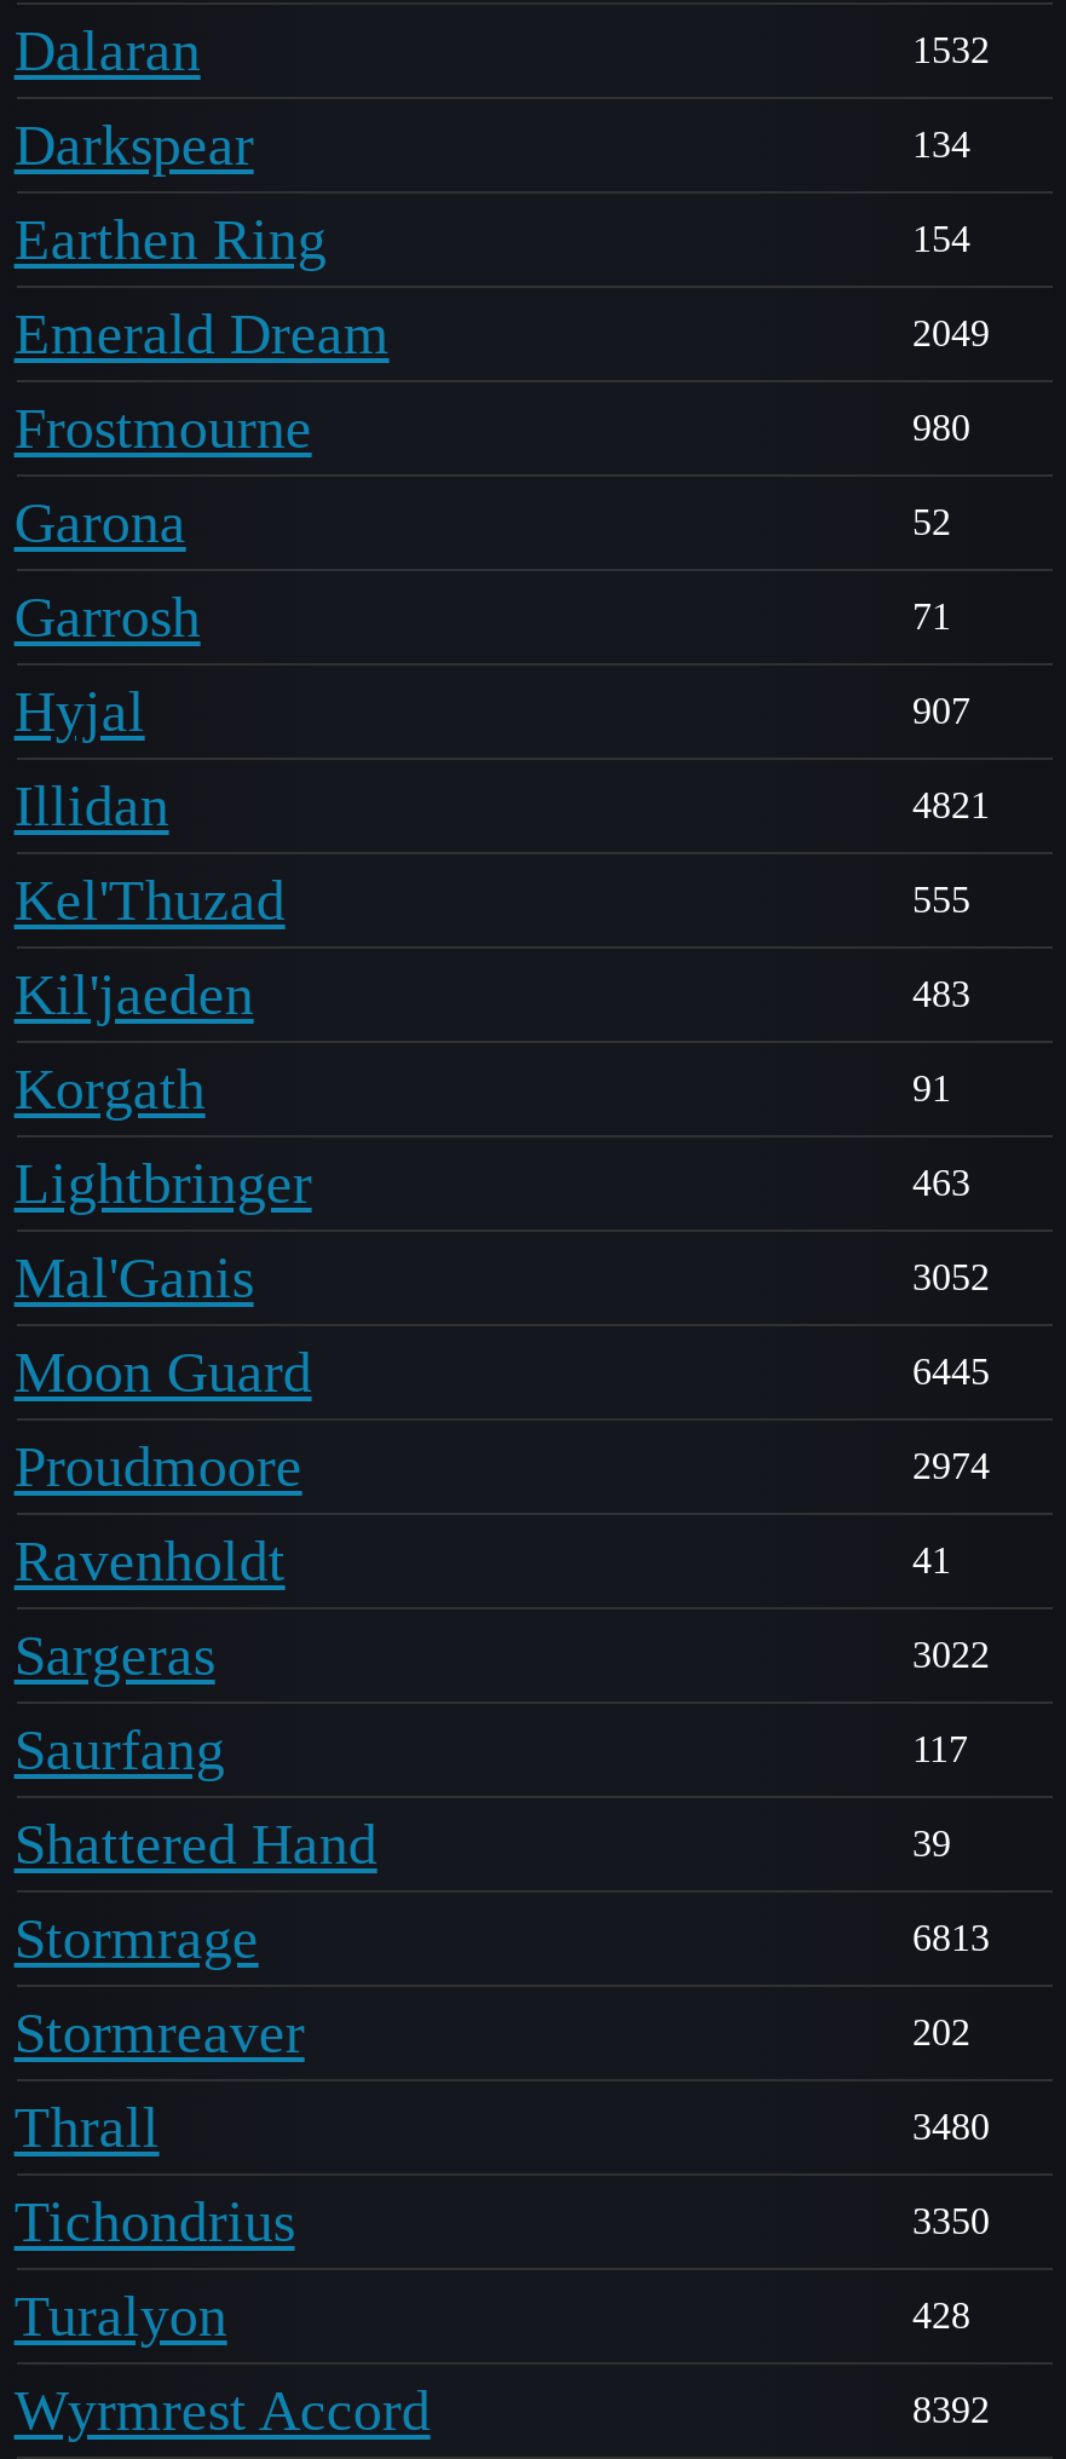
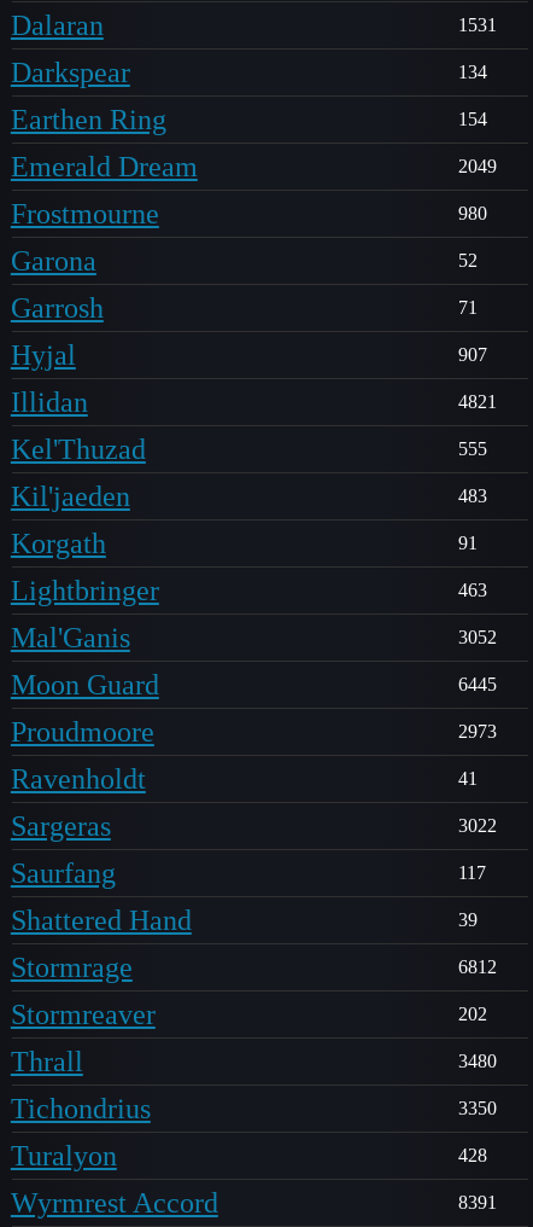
- 1532
+ 1531

- 2974
+ 2973

- 6813
+ 6812

- 8392
+ 8391
